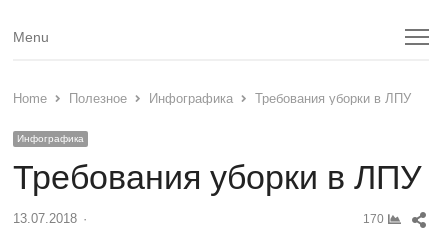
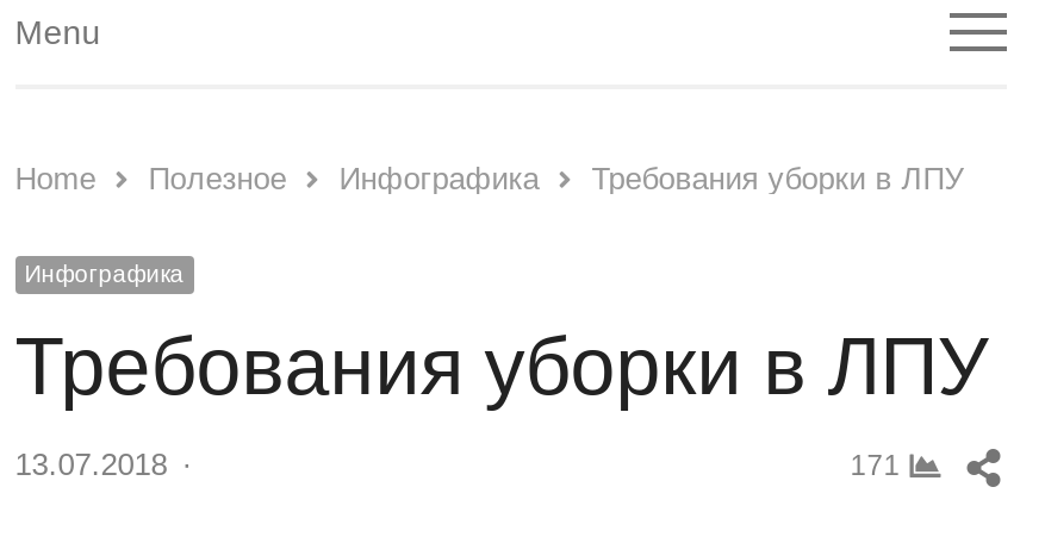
- 170
+ 171
